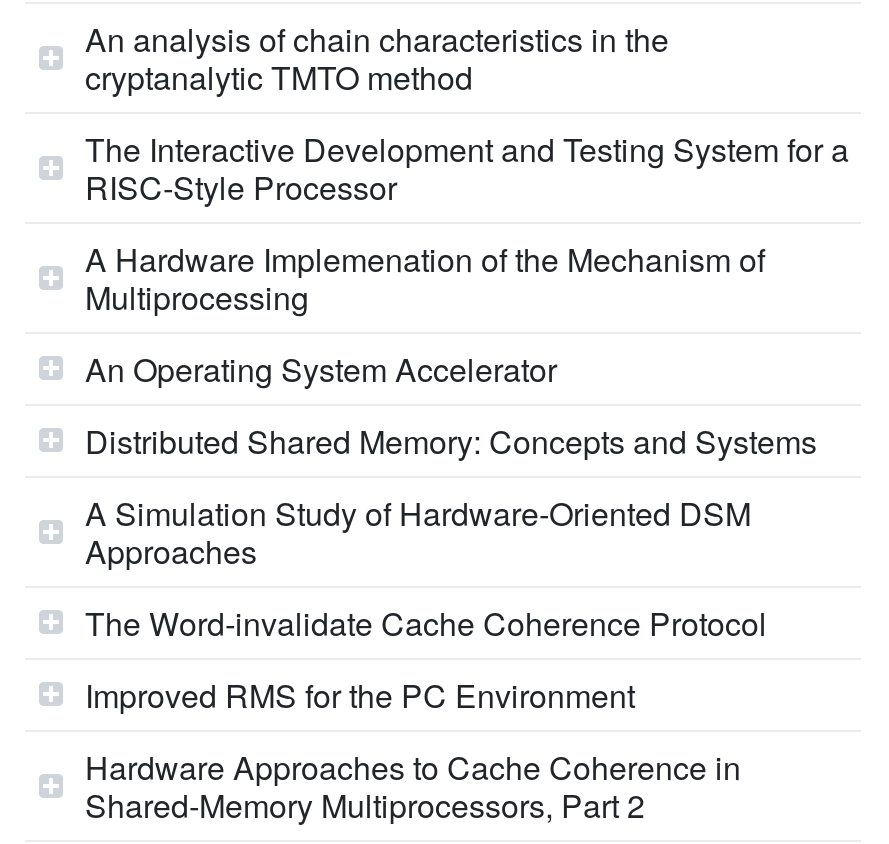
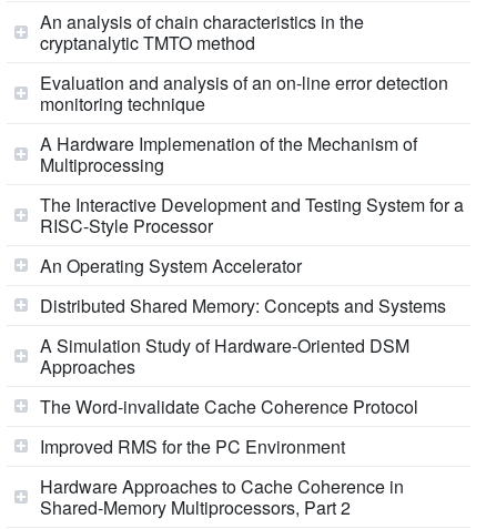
+ Evaluation and analysis of an on-line error detection
+ monitoring technique

moved down: The Interactive Development and Testing System for a | RISC-Style Processor
